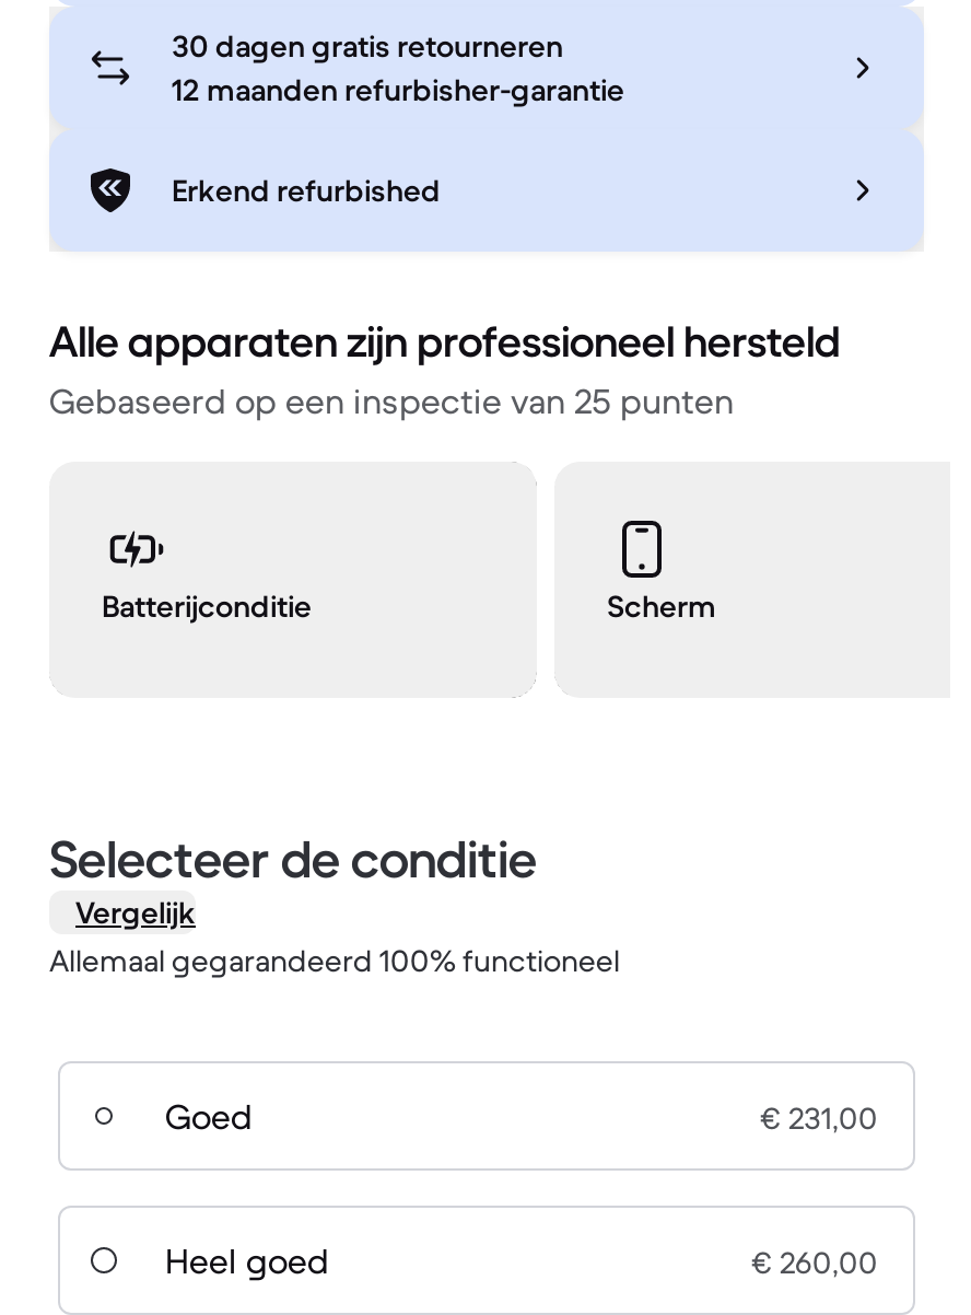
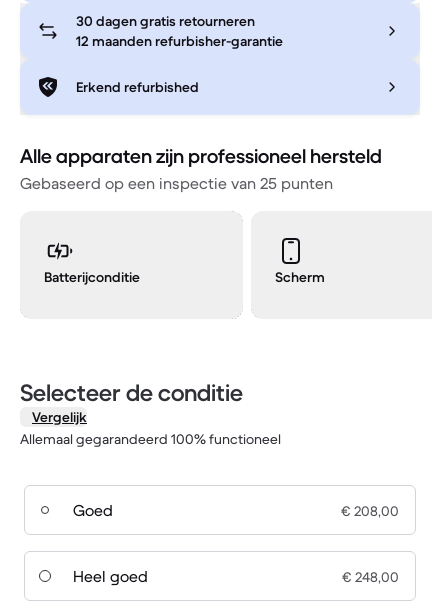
- € 231,00
+ € 208,00

- € 260,00
+ € 248,00
